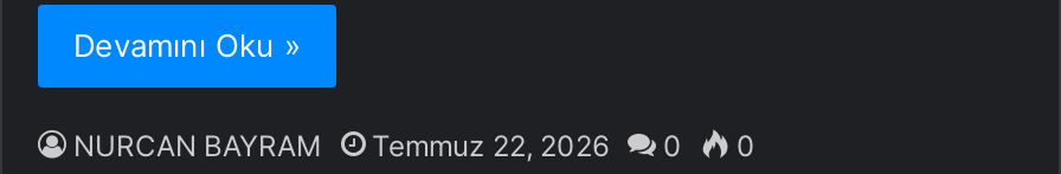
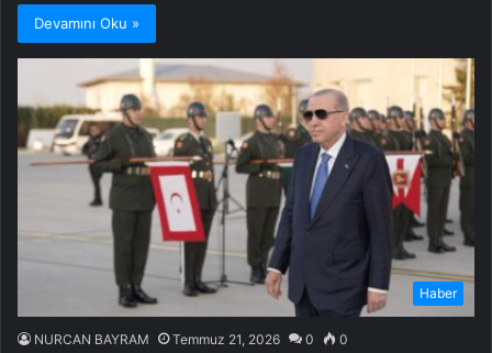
+ [image]
+ Haber

- NURCAN BAYRAM Temmuz 22, 2026 0 0
+ NURCAN BAYRAM Temmuz 21, 2026 0 0
